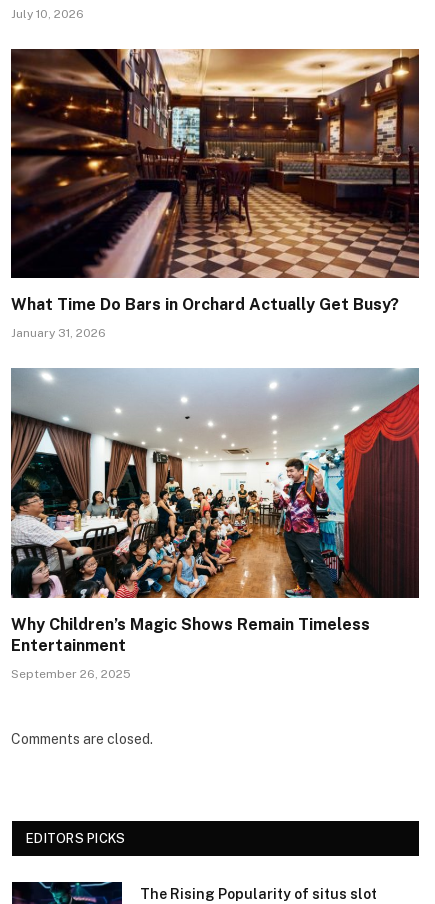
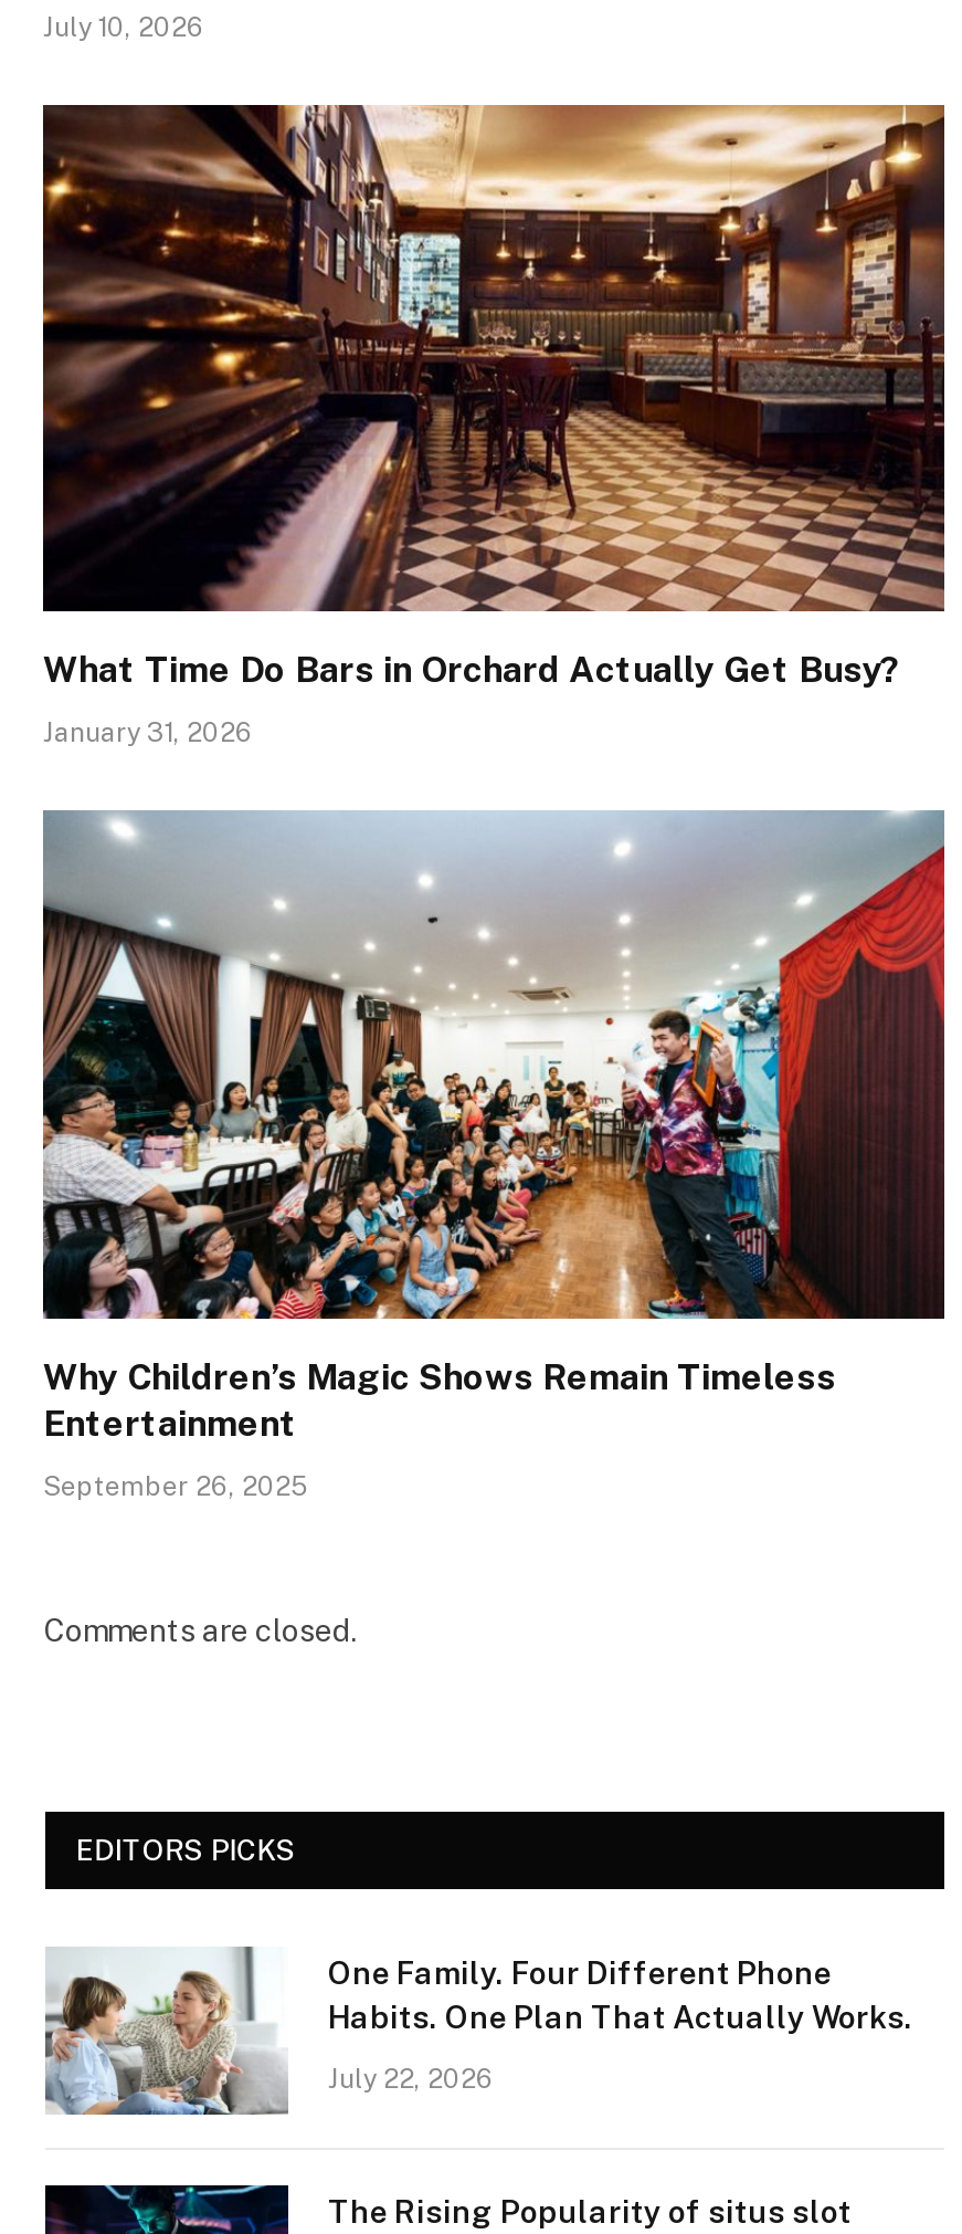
+ [image]
+ One Family. Four Different Phone
+ Habits. One Plan That Actually Works.
+ July 22, 2026
